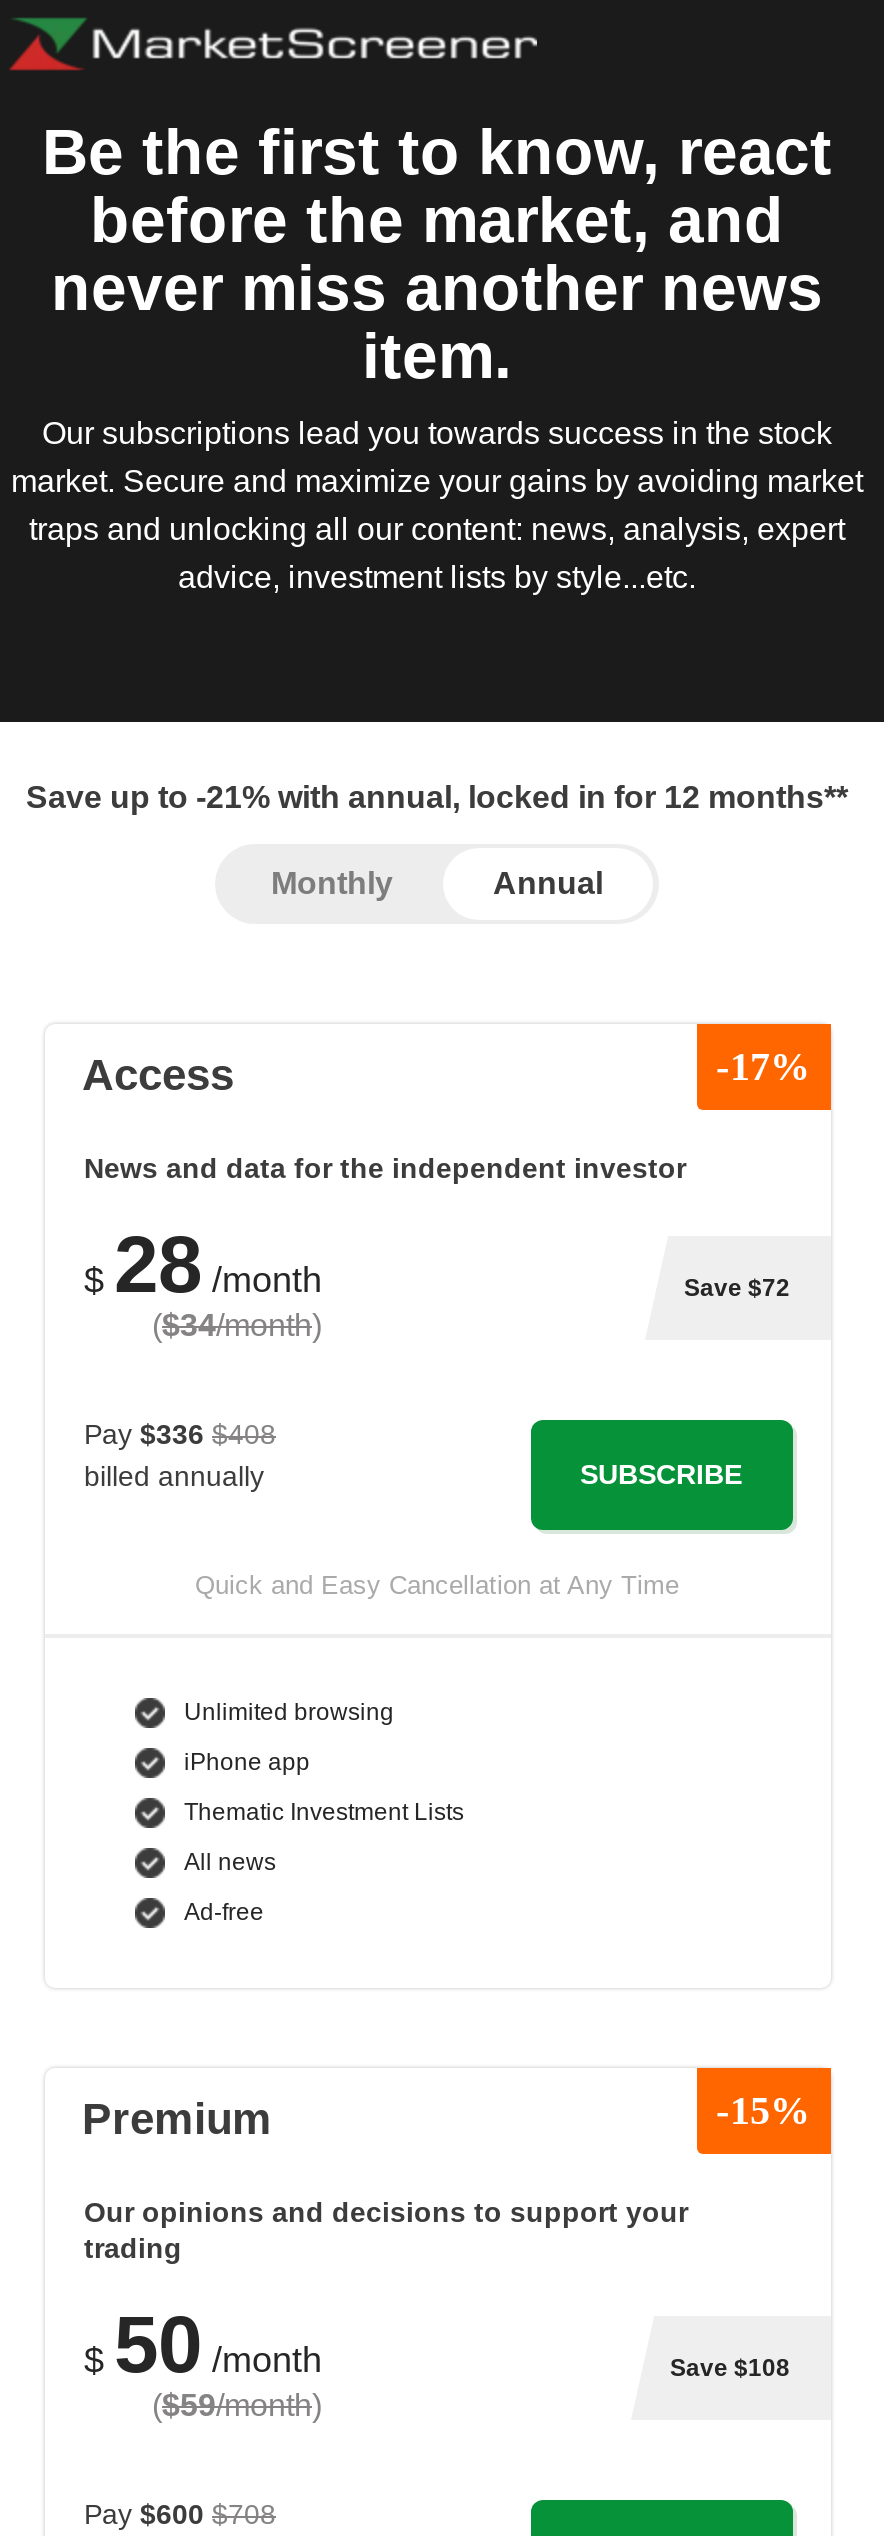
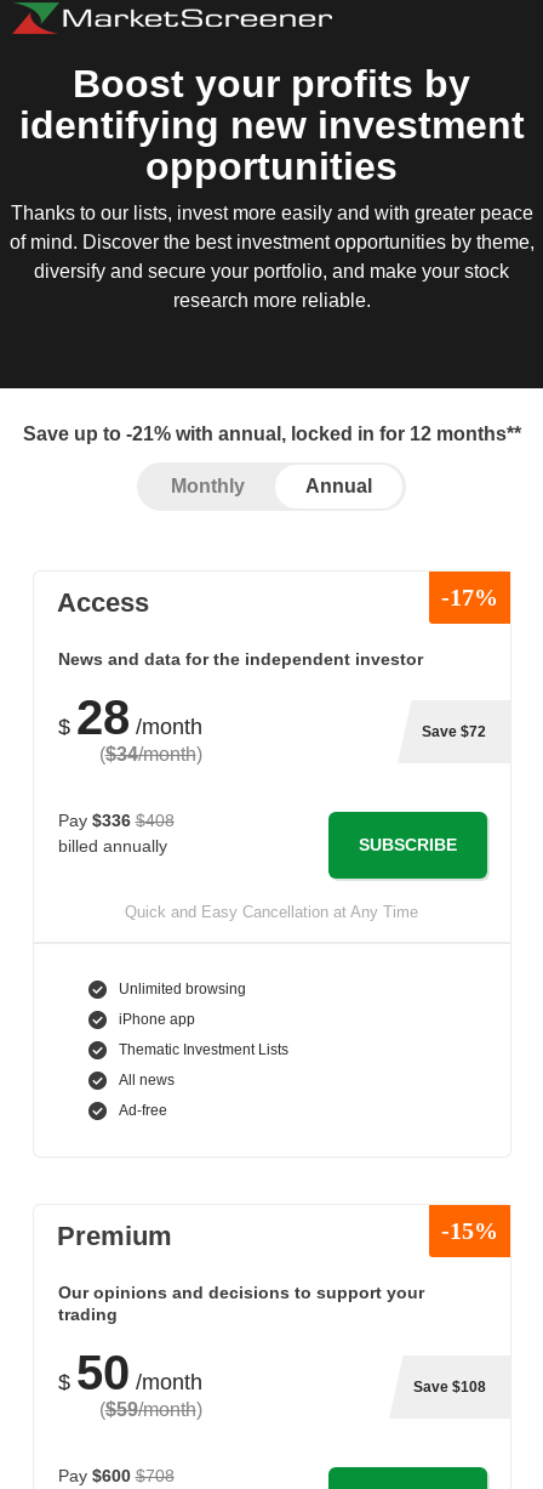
- Be the first to know, react
- before the market, and
- never miss another news
- item.
- Our subscriptions lead you towards success in the stock
- market. Secure and maximize your gains by avoiding market
- traps and unlocking all our content: news, analysis, expert
- advice, investment lists by style...etc.
+ Boost your profits by
+ identifying new investment
+ opportunities
+ Thanks to our lists, invest more easily and with greater peace
+ of mind. Discover the best investment opportunities by theme,
+ diversify and secure your portfolio, and make your stock
+ research more reliable.
